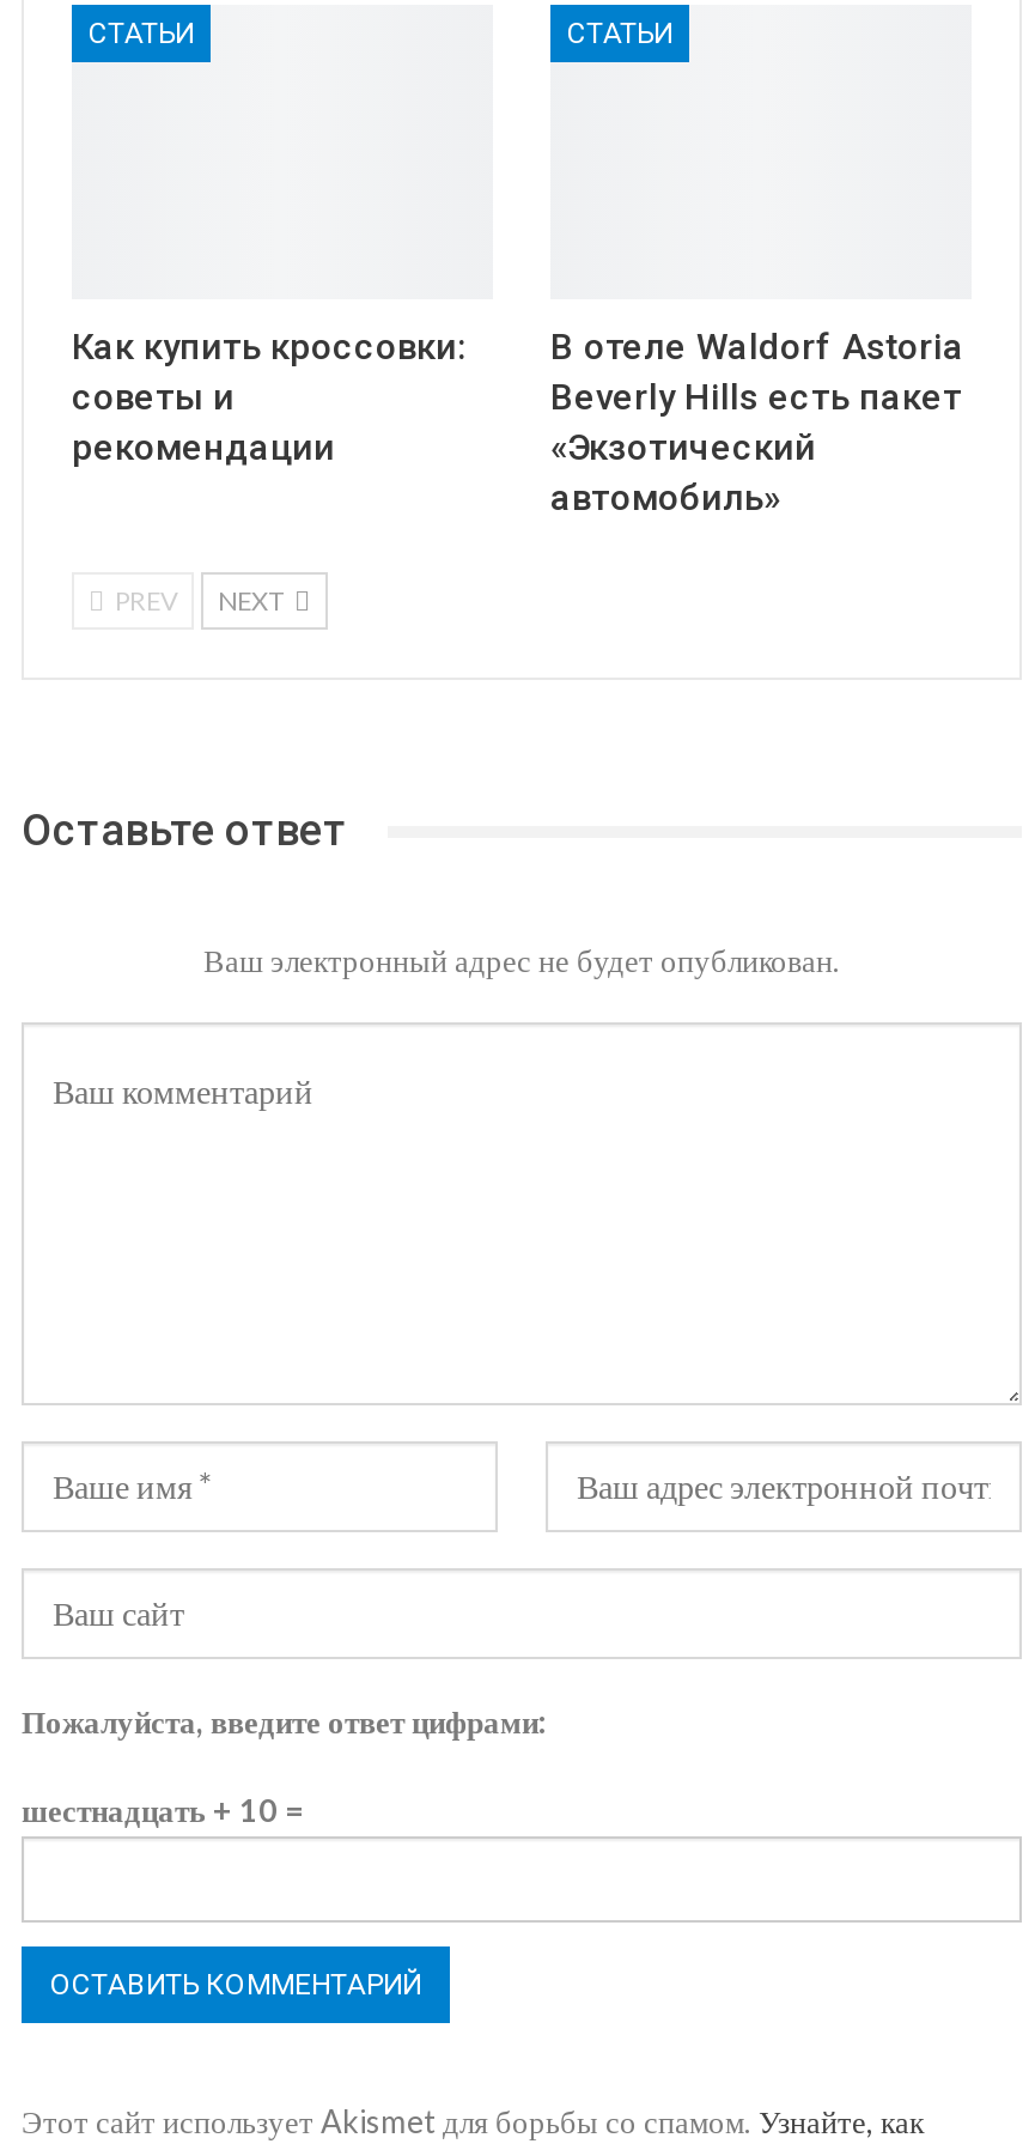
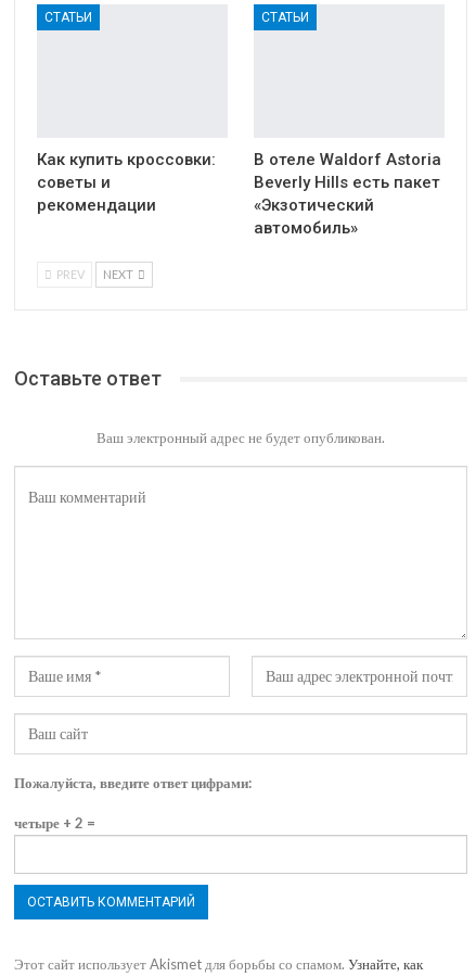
- шестнадцать + 10 =
+ четыре + 2 =
